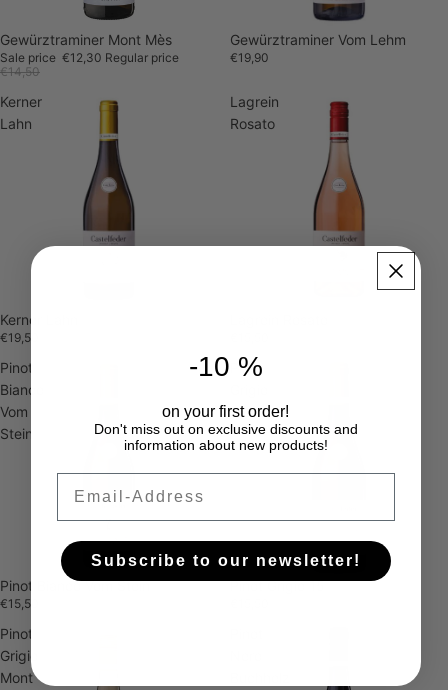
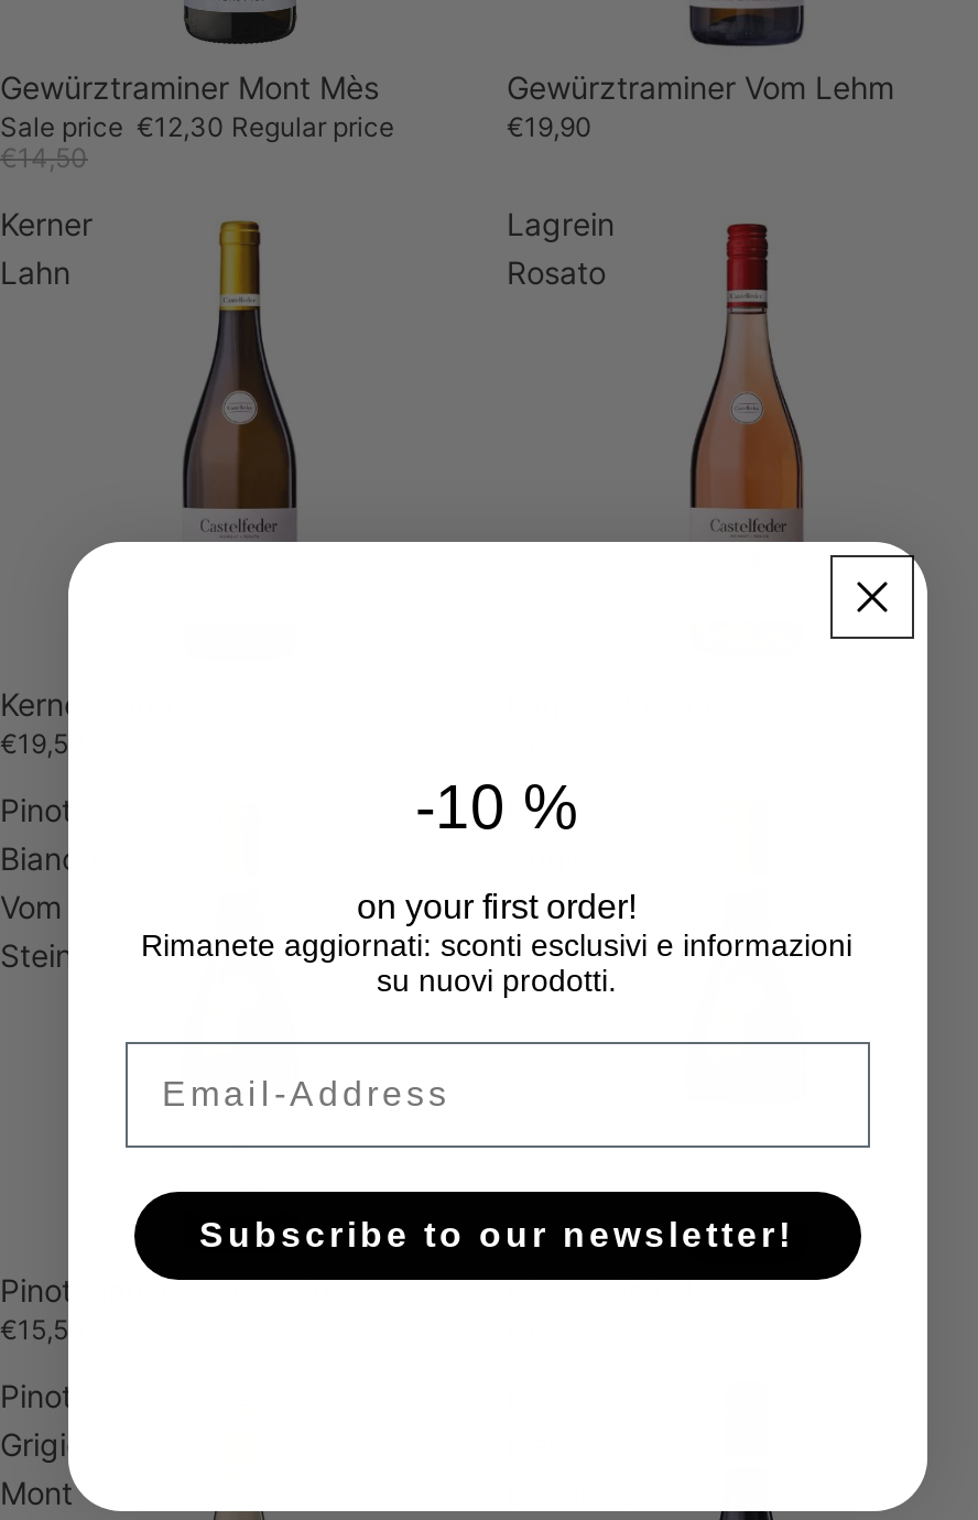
- Don't miss out on exclusive discounts and
- information about new products!
+ Rimanete aggiornati: sconti esclusivi e informazioni
+ su nuovi prodotti.
